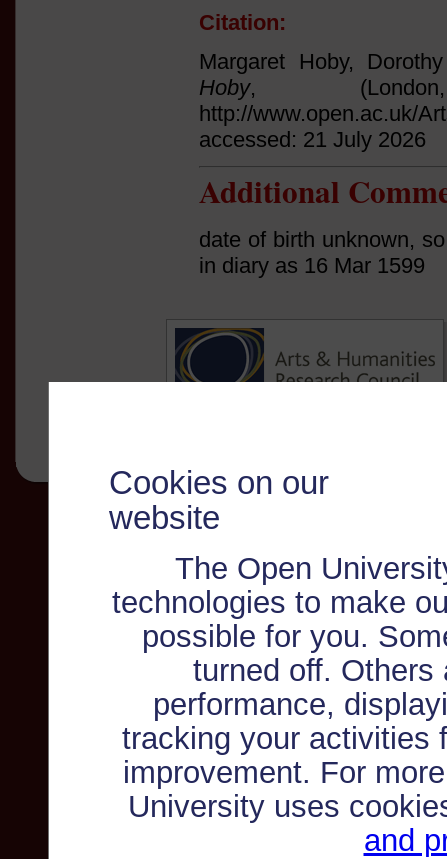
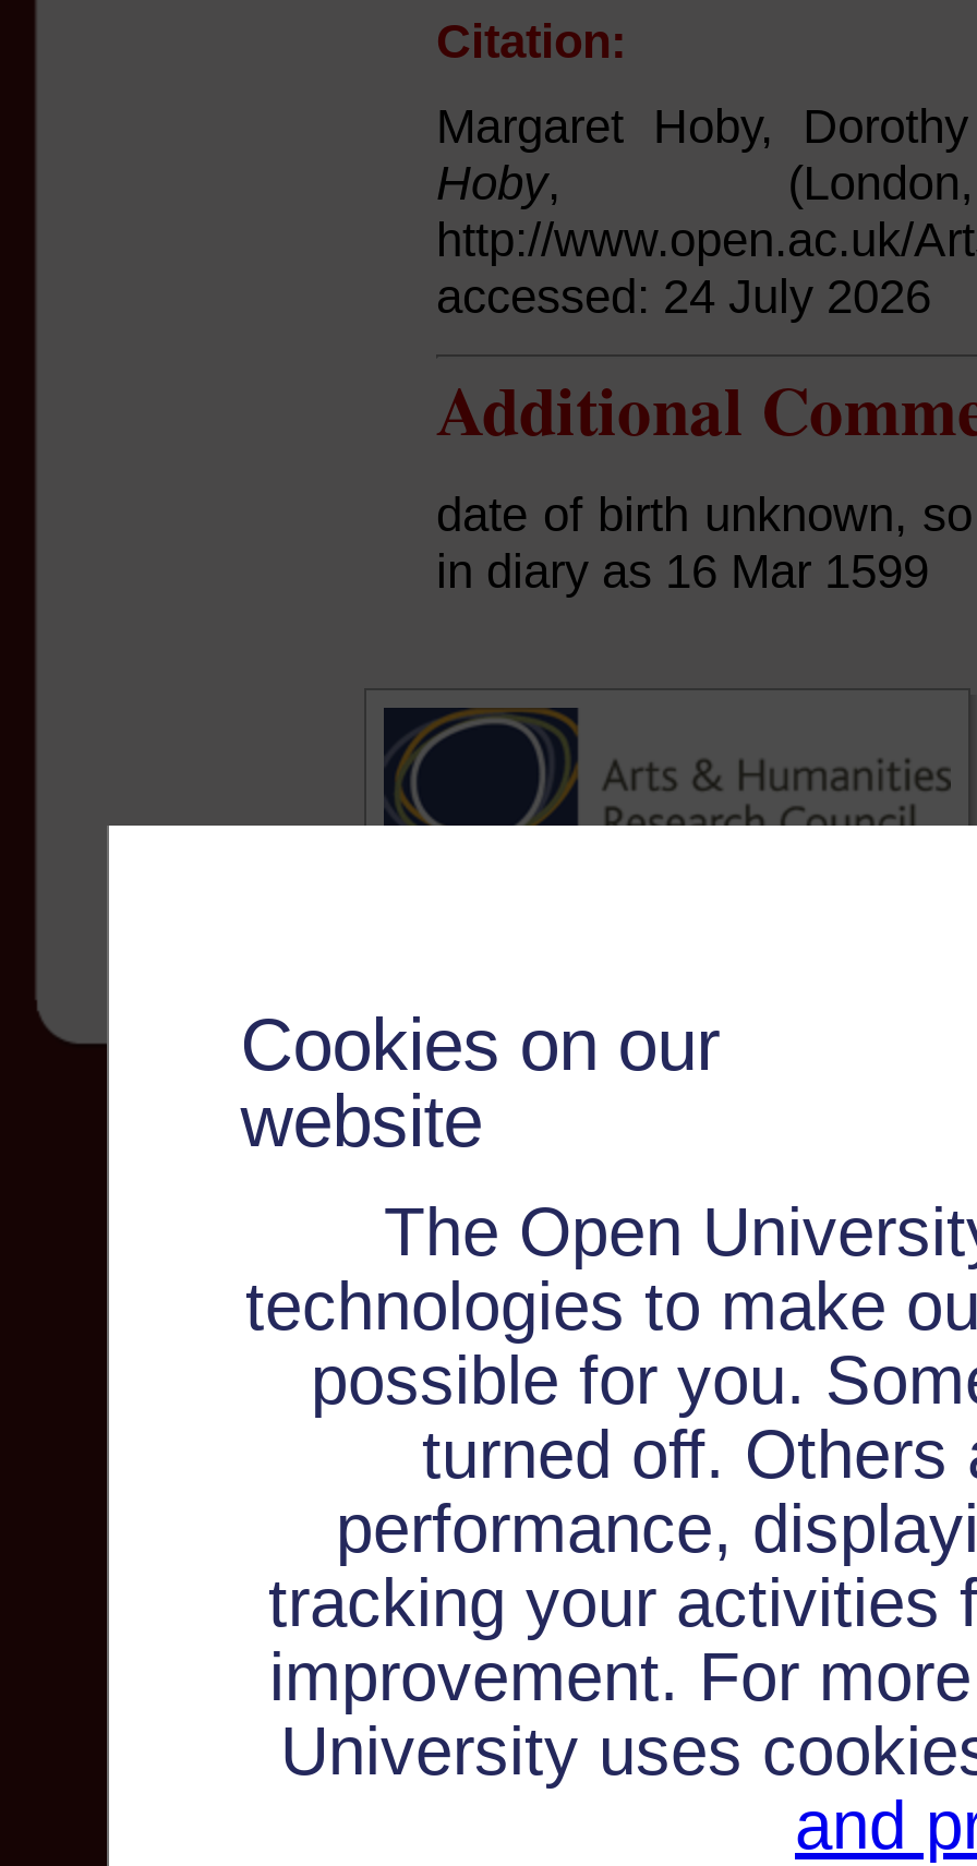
- accessed: 21 July 2026
+ accessed: 24 July 2026
